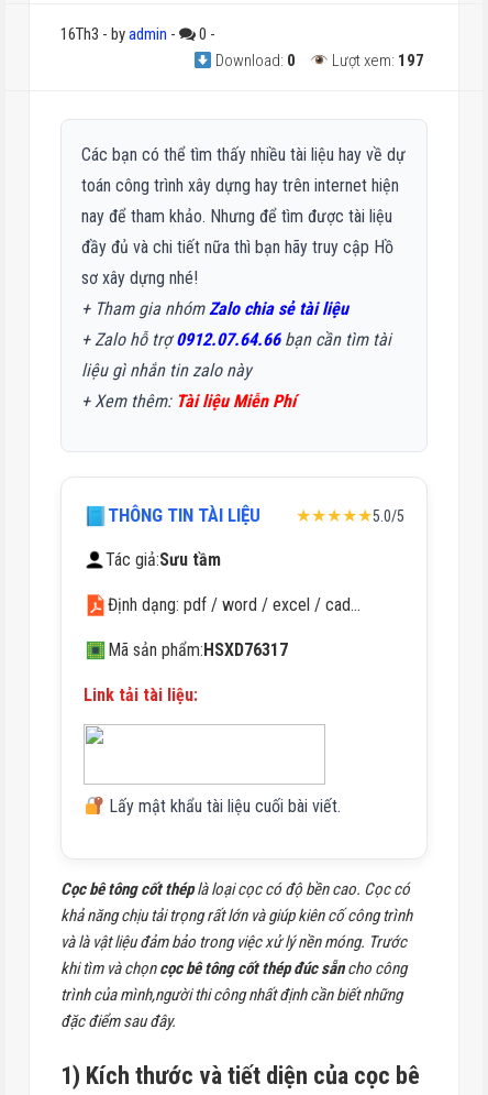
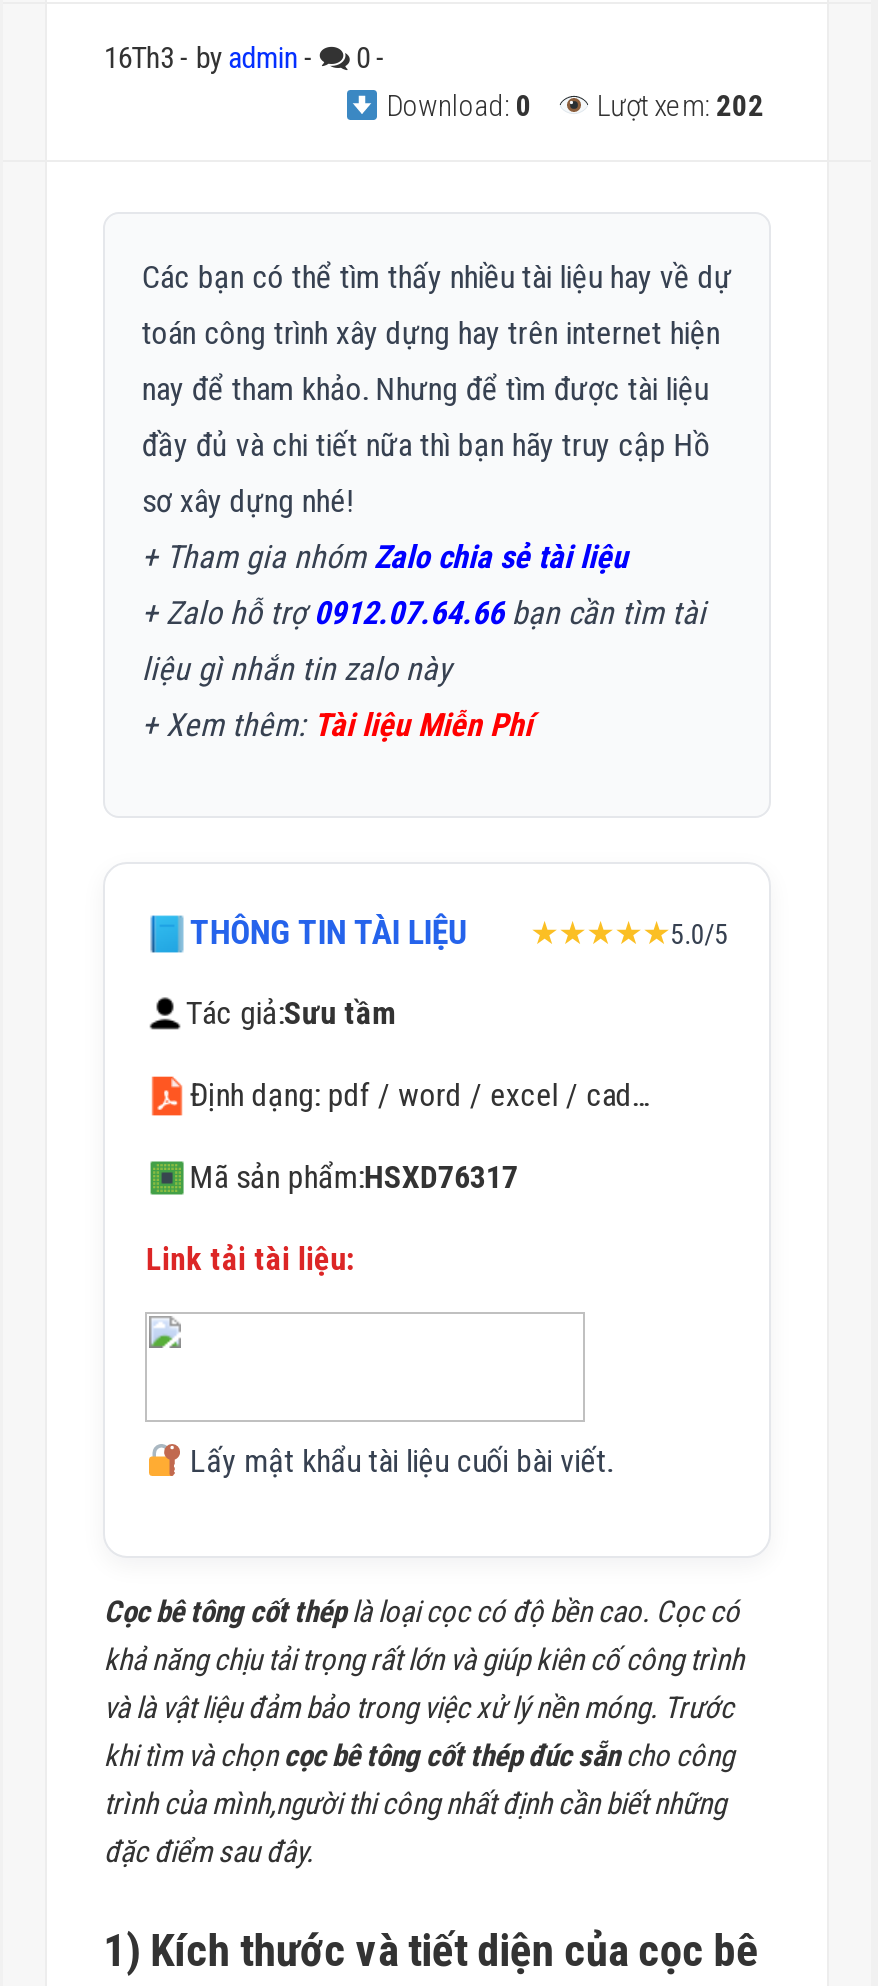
- Download: 0 Lượt xem: 197
+ Download: 0 Lượt xem: 202
